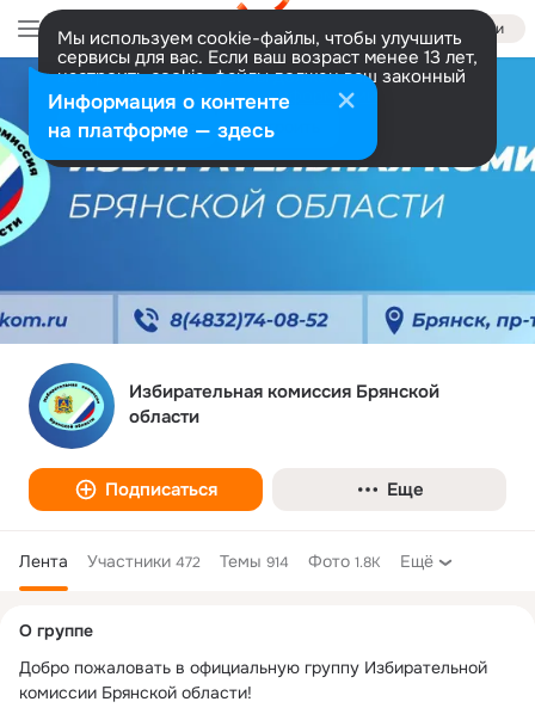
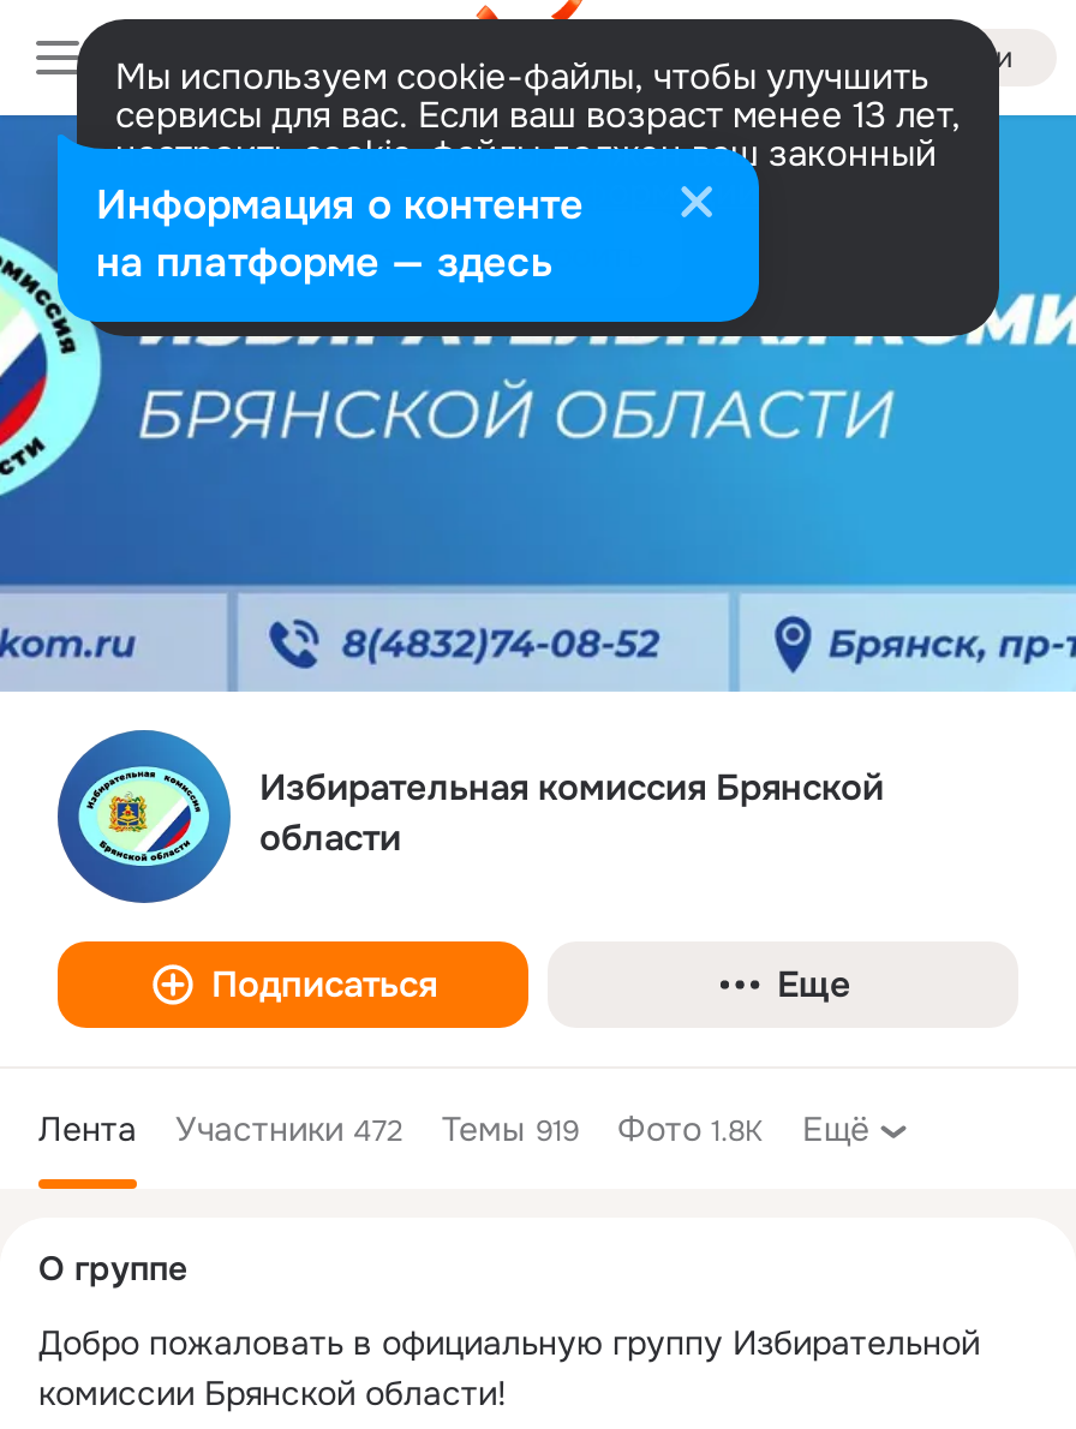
- Лента Участники 472 Темы 914 Фото 1.8K Ещё
+ Лента Участники 472 Темы 919 Фото 1.8K Ещё
